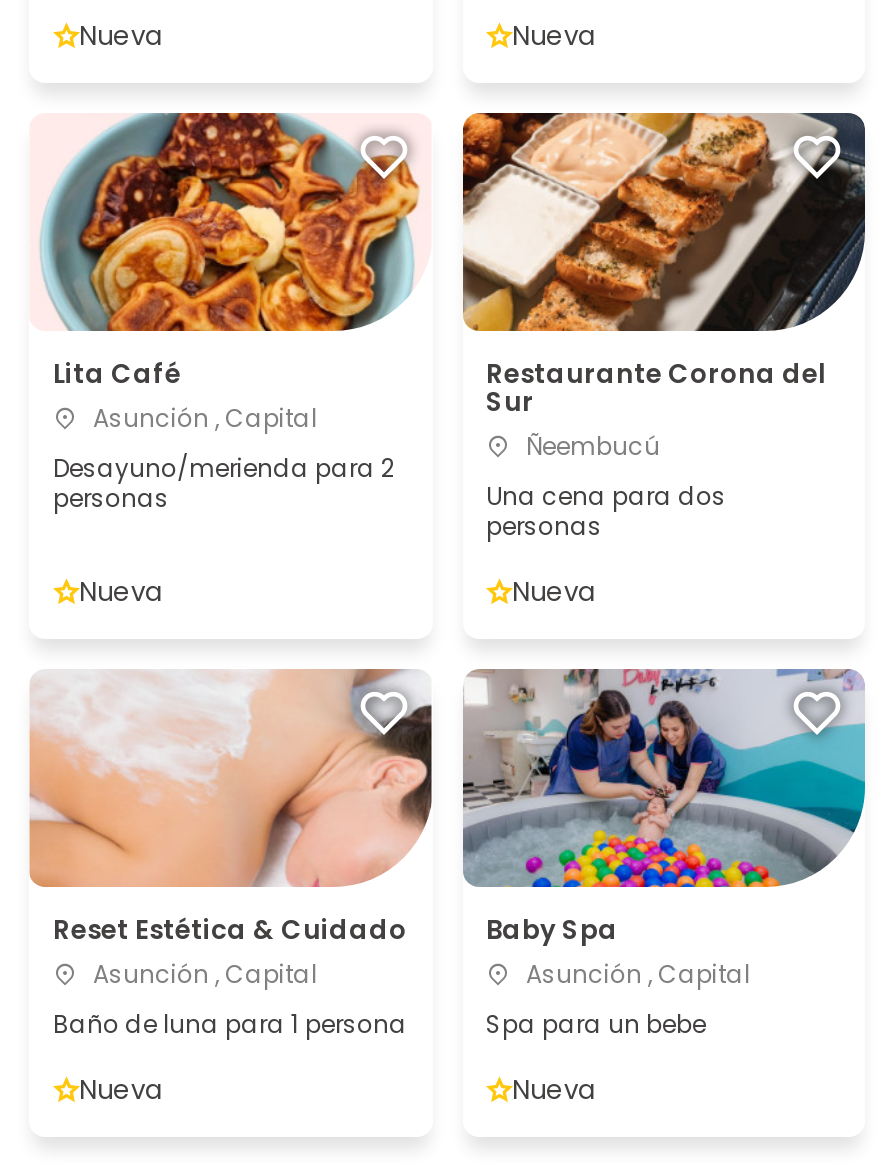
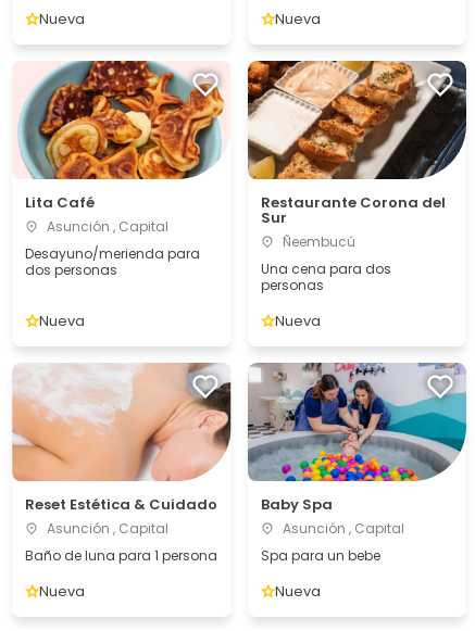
- Desayuno/merienda para 2
- personas
+ Desayuno/merienda para
+ dos personas
